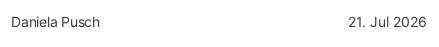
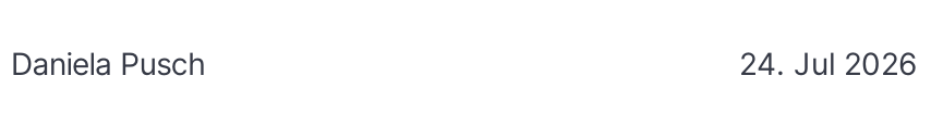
- 21. Jul 2026
+ 24. Jul 2026
